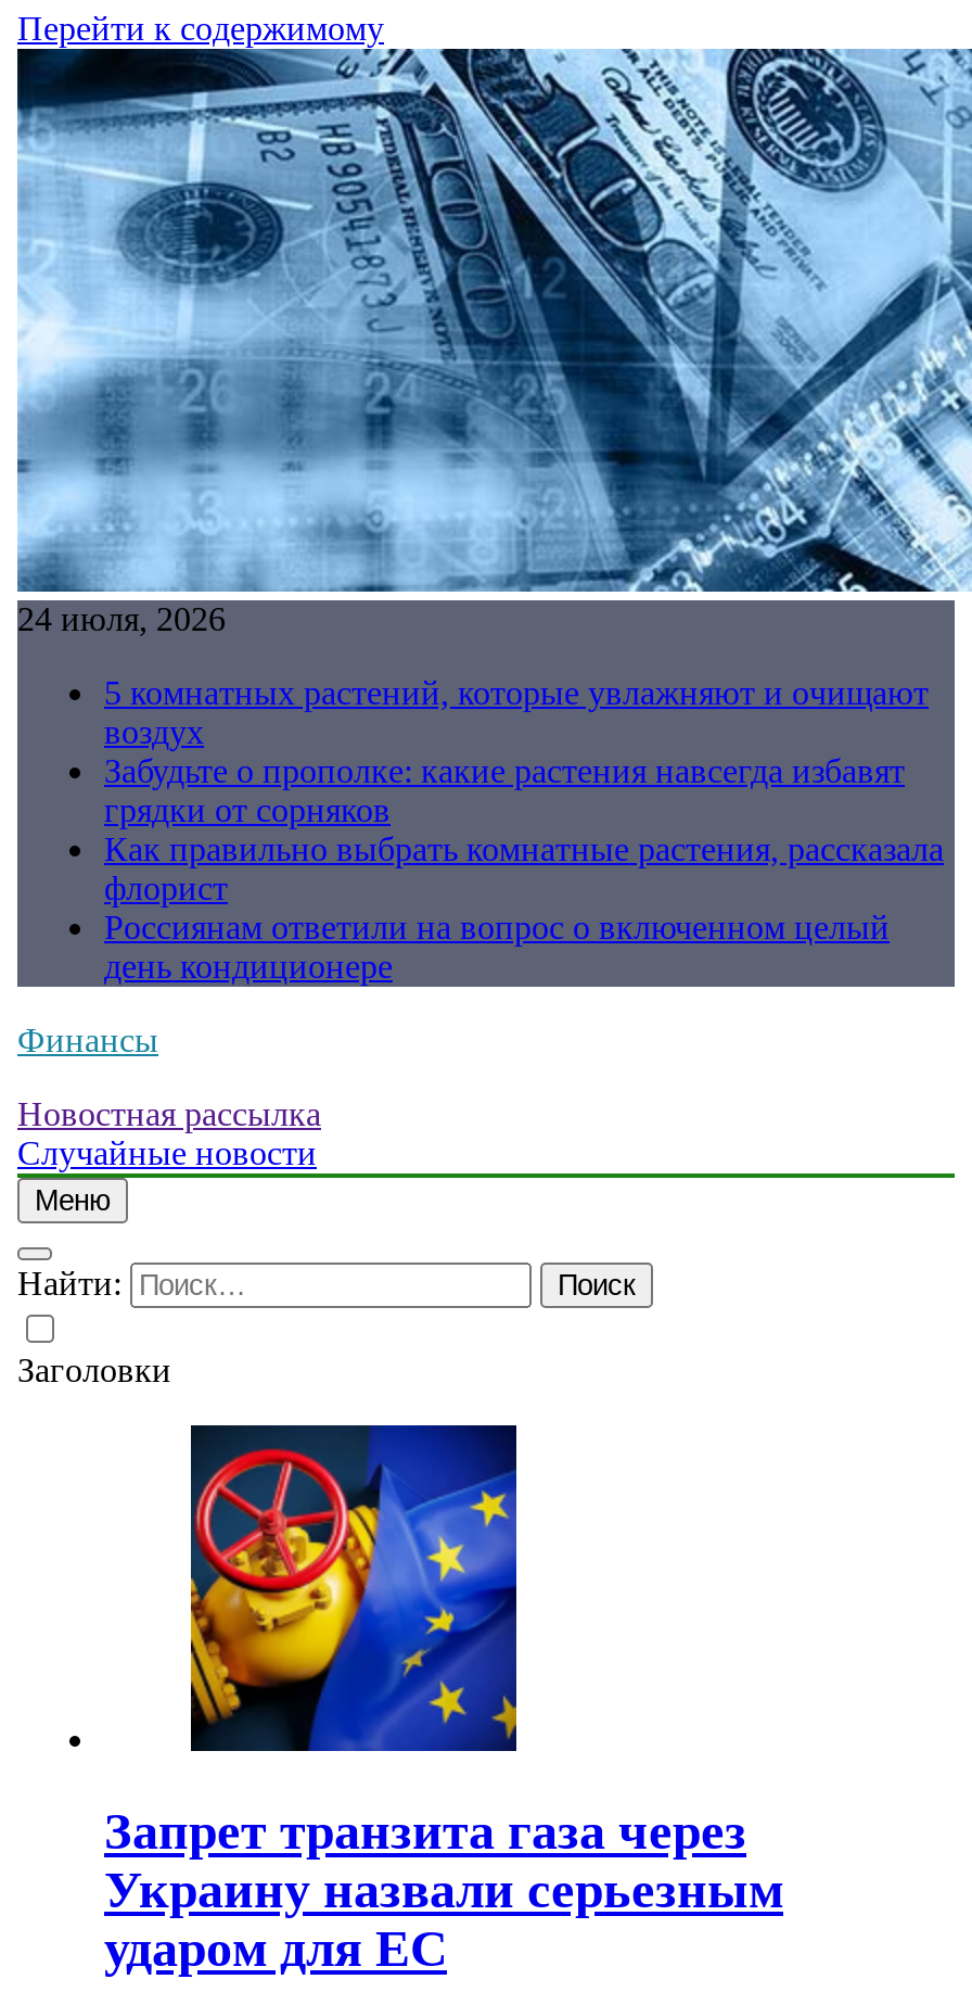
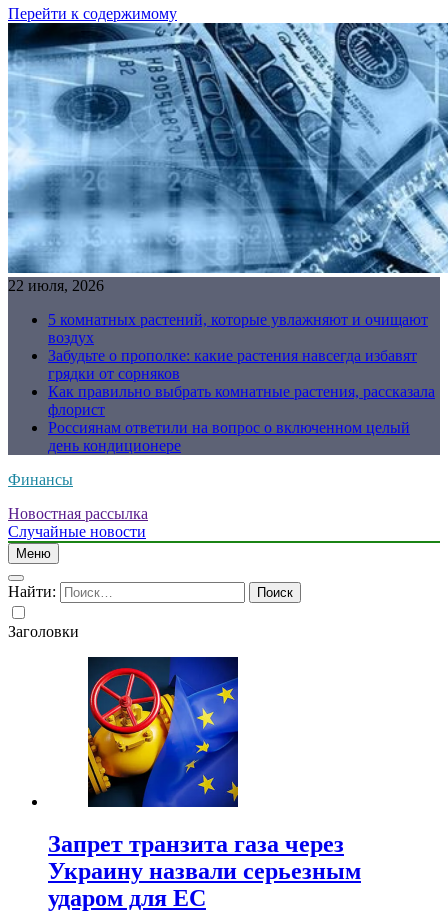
- 24 июля, 2026
+ 22 июля, 2026
